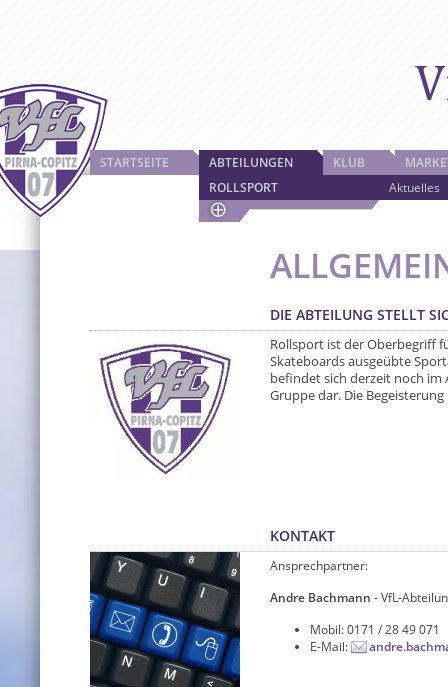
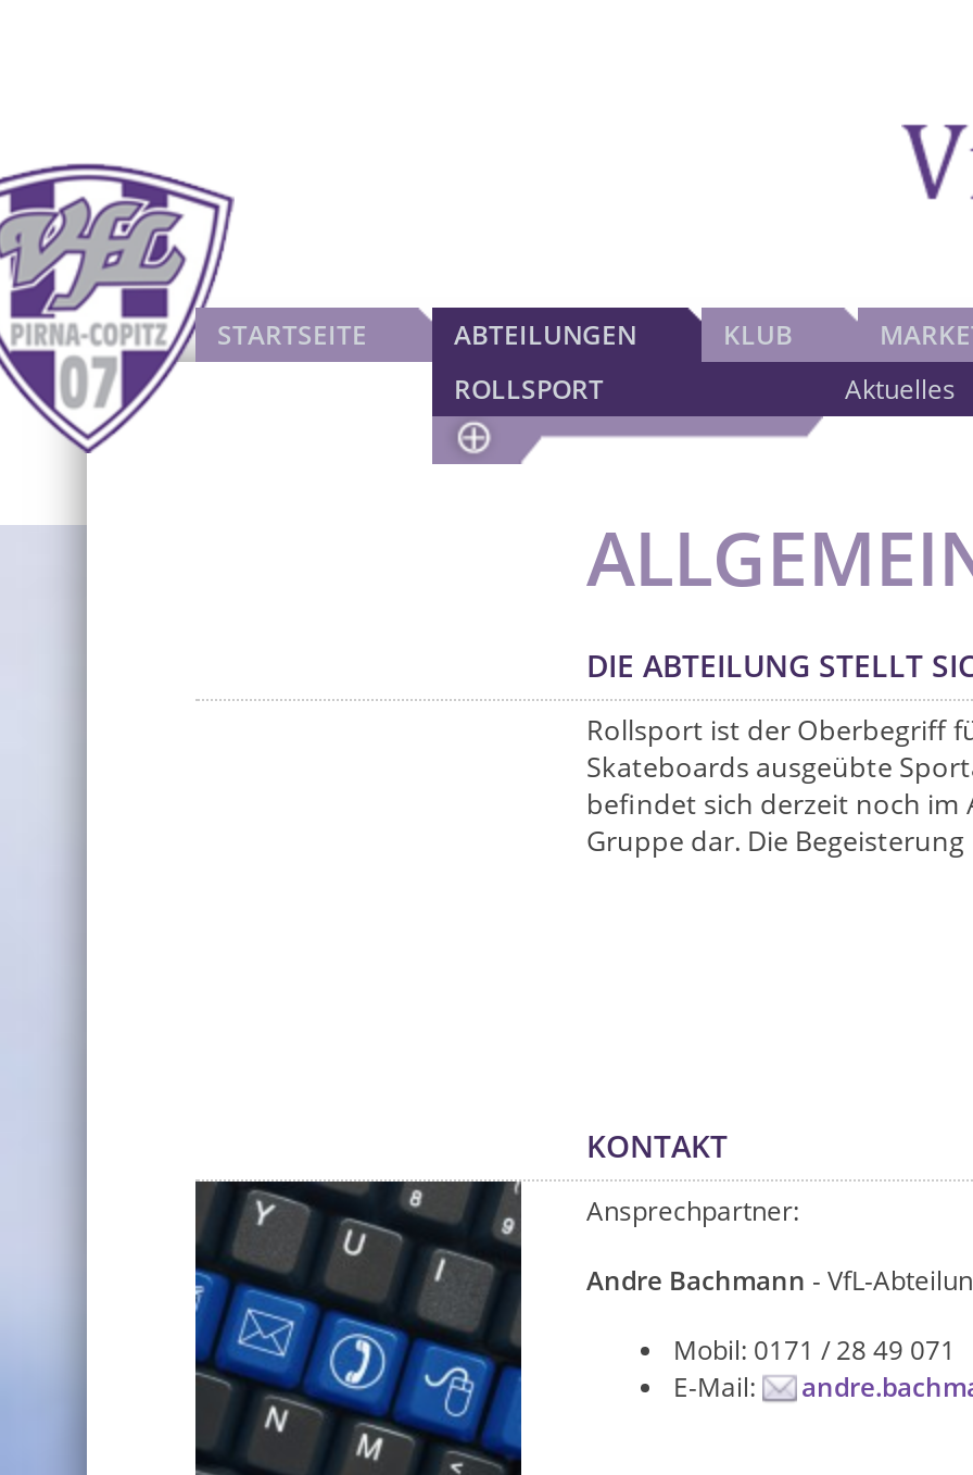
- [image]
